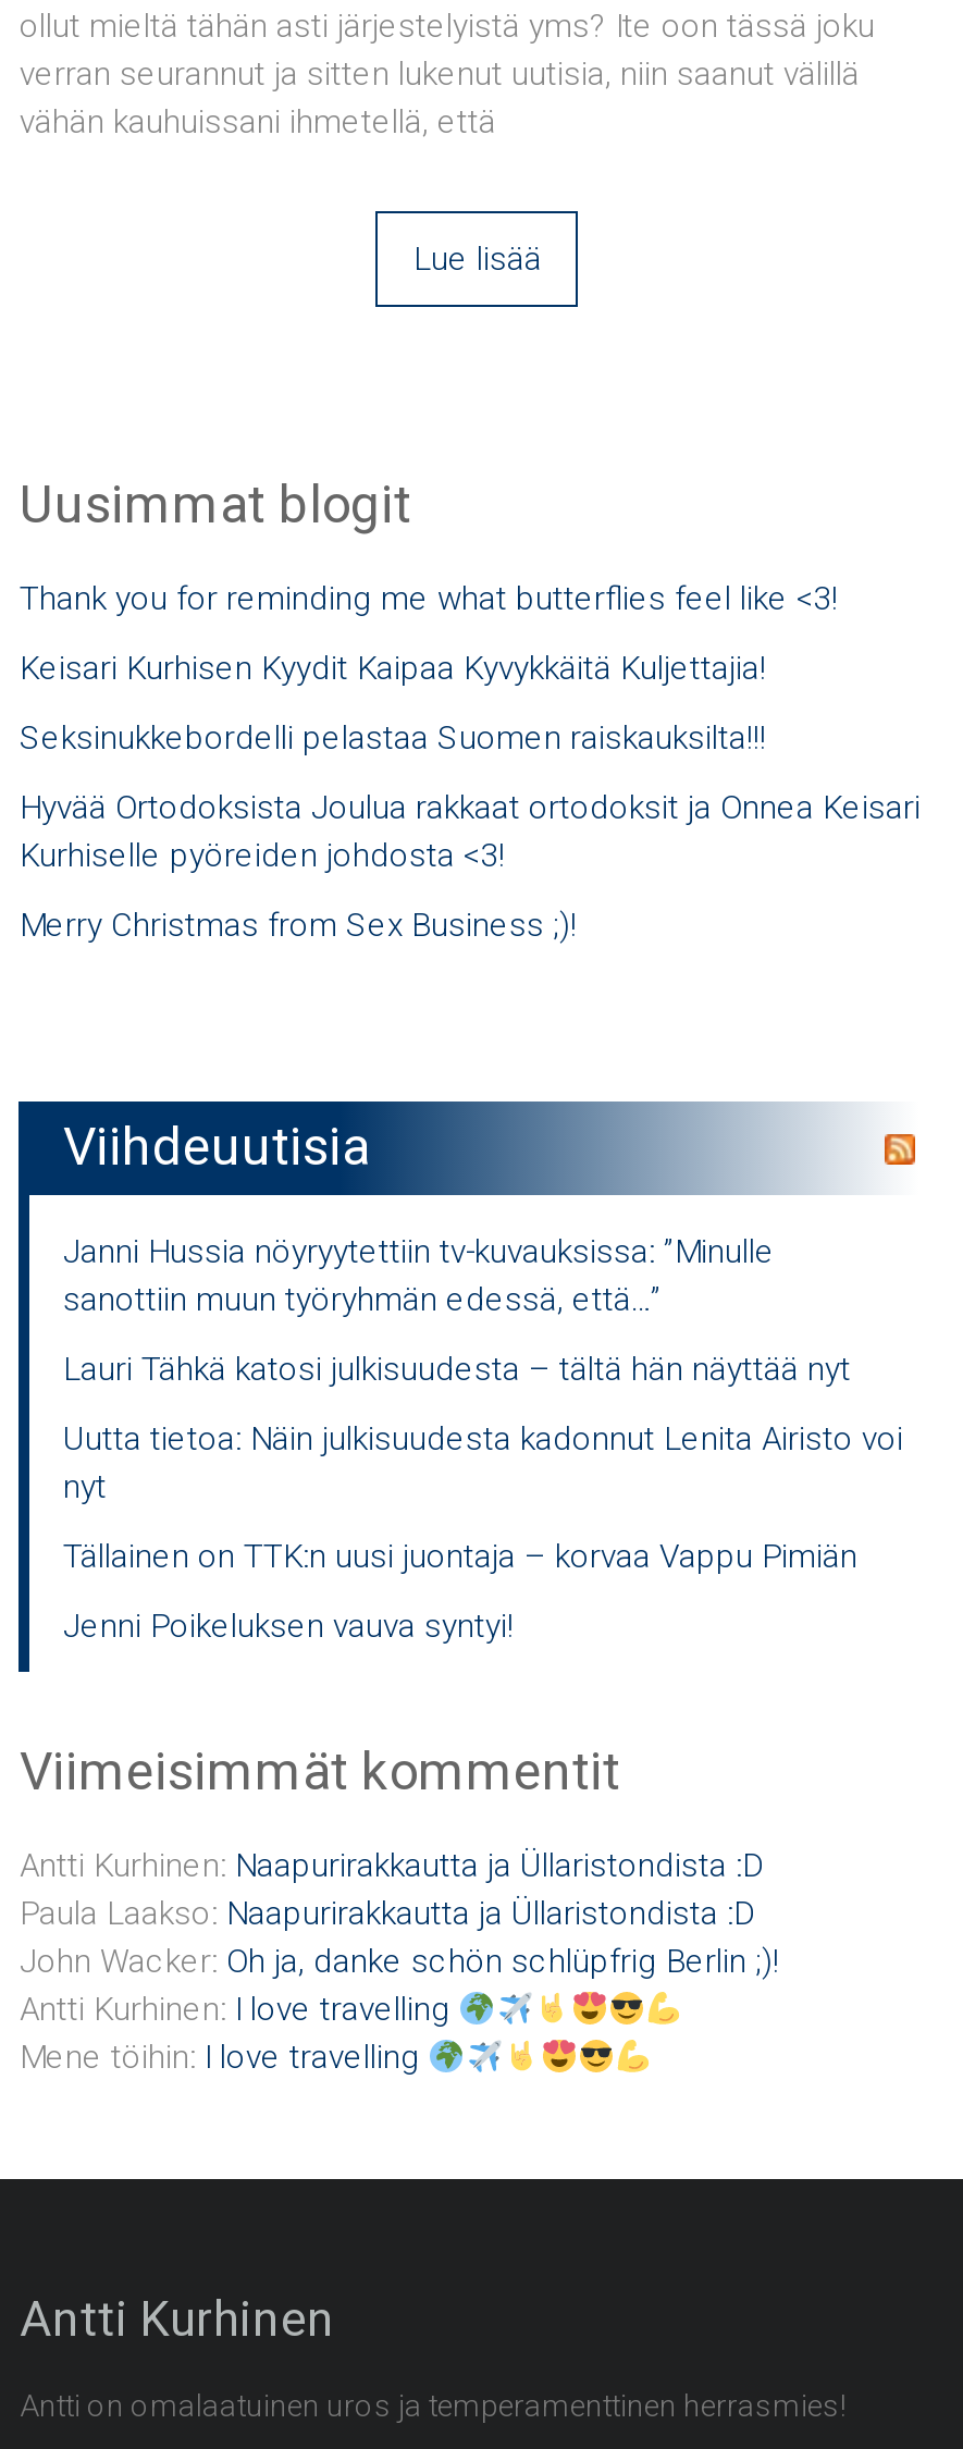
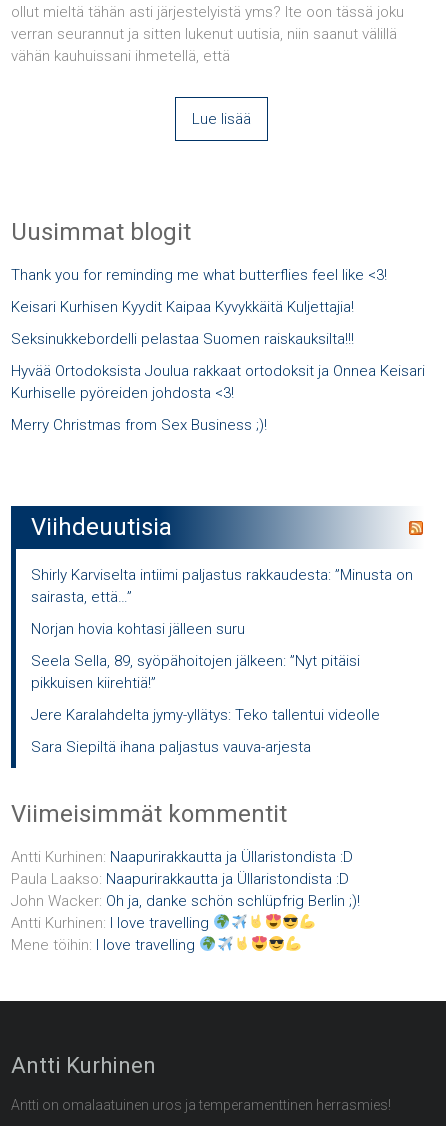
- Janni Hussia nöyryytettiin tv-kuvauksissa: ”Minulle
- sanottiin muun työryhmän edessä, että…”
+ Shirly Karviselta intiimi paljastus rakkaudesta: ”Minusta on
+ sairasta, että…”

- Lauri Tähkä katosi julkisuudesta – tältä hän näyttää nyt
+ Norjan hovia kohtasi jälleen suru

- Uutta tietoa: Näin julkisuudesta kadonnut Lenita Airisto voi
- nyt
+ Seela Sella, 89, syöpähoitojen jälkeen: ”Nyt pitäisi
+ pikkuisen kiirehtiä!”

- Tällainen on TTK:n uusi juontaja – korvaa Vappu Pimiän
+ Jere Karalahdelta jymy-yllätys: Teko tallentui videolle

- Jenni Poikeluksen vauva syntyi!
+ Sara Siepiltä ihana paljastus vauva-arjesta
